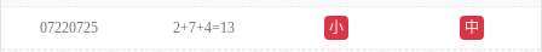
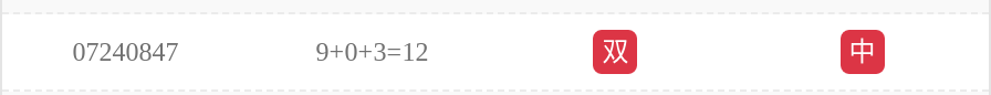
- 07220725
- 2+7+4=13
- 小
+ 07240847
+ 9+0+3=12
+ 双
